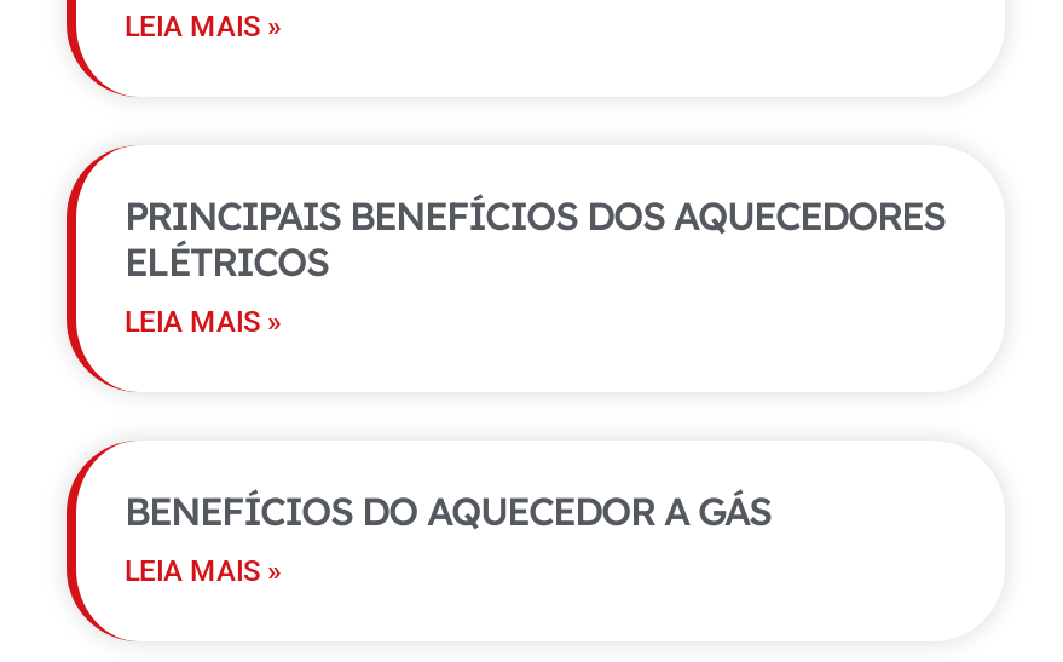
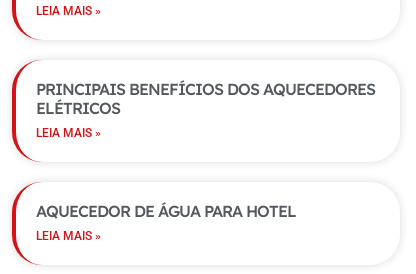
- BENEFÍCIOS DO AQUECEDOR A GÁS
+ AQUECEDOR DE ÁGUA PARA HOTEL
